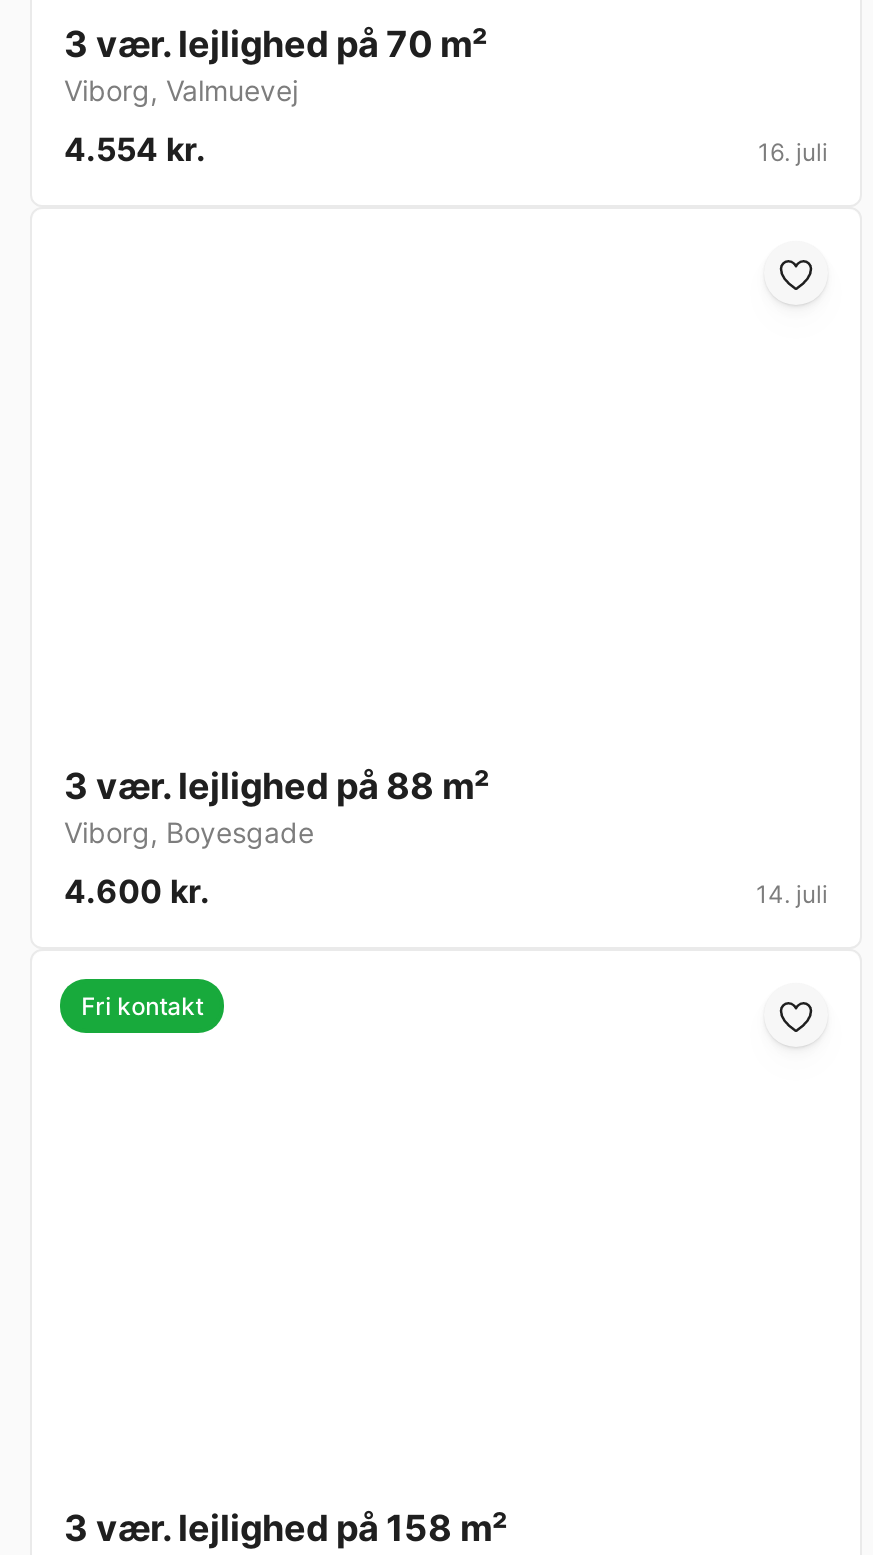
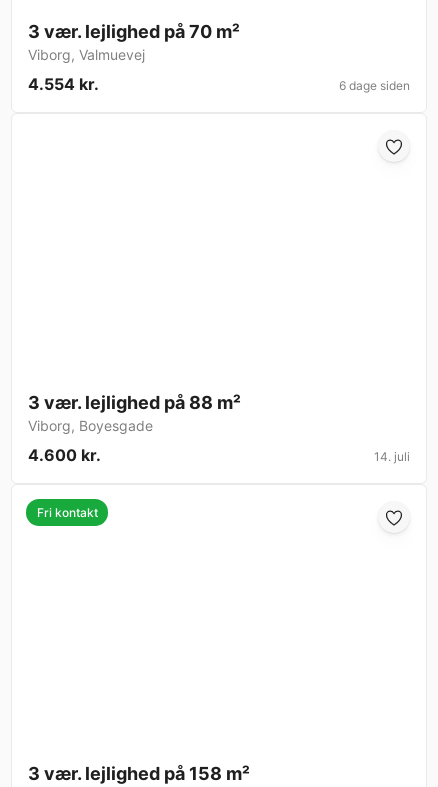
- 16. juli
+ 6 dage siden
